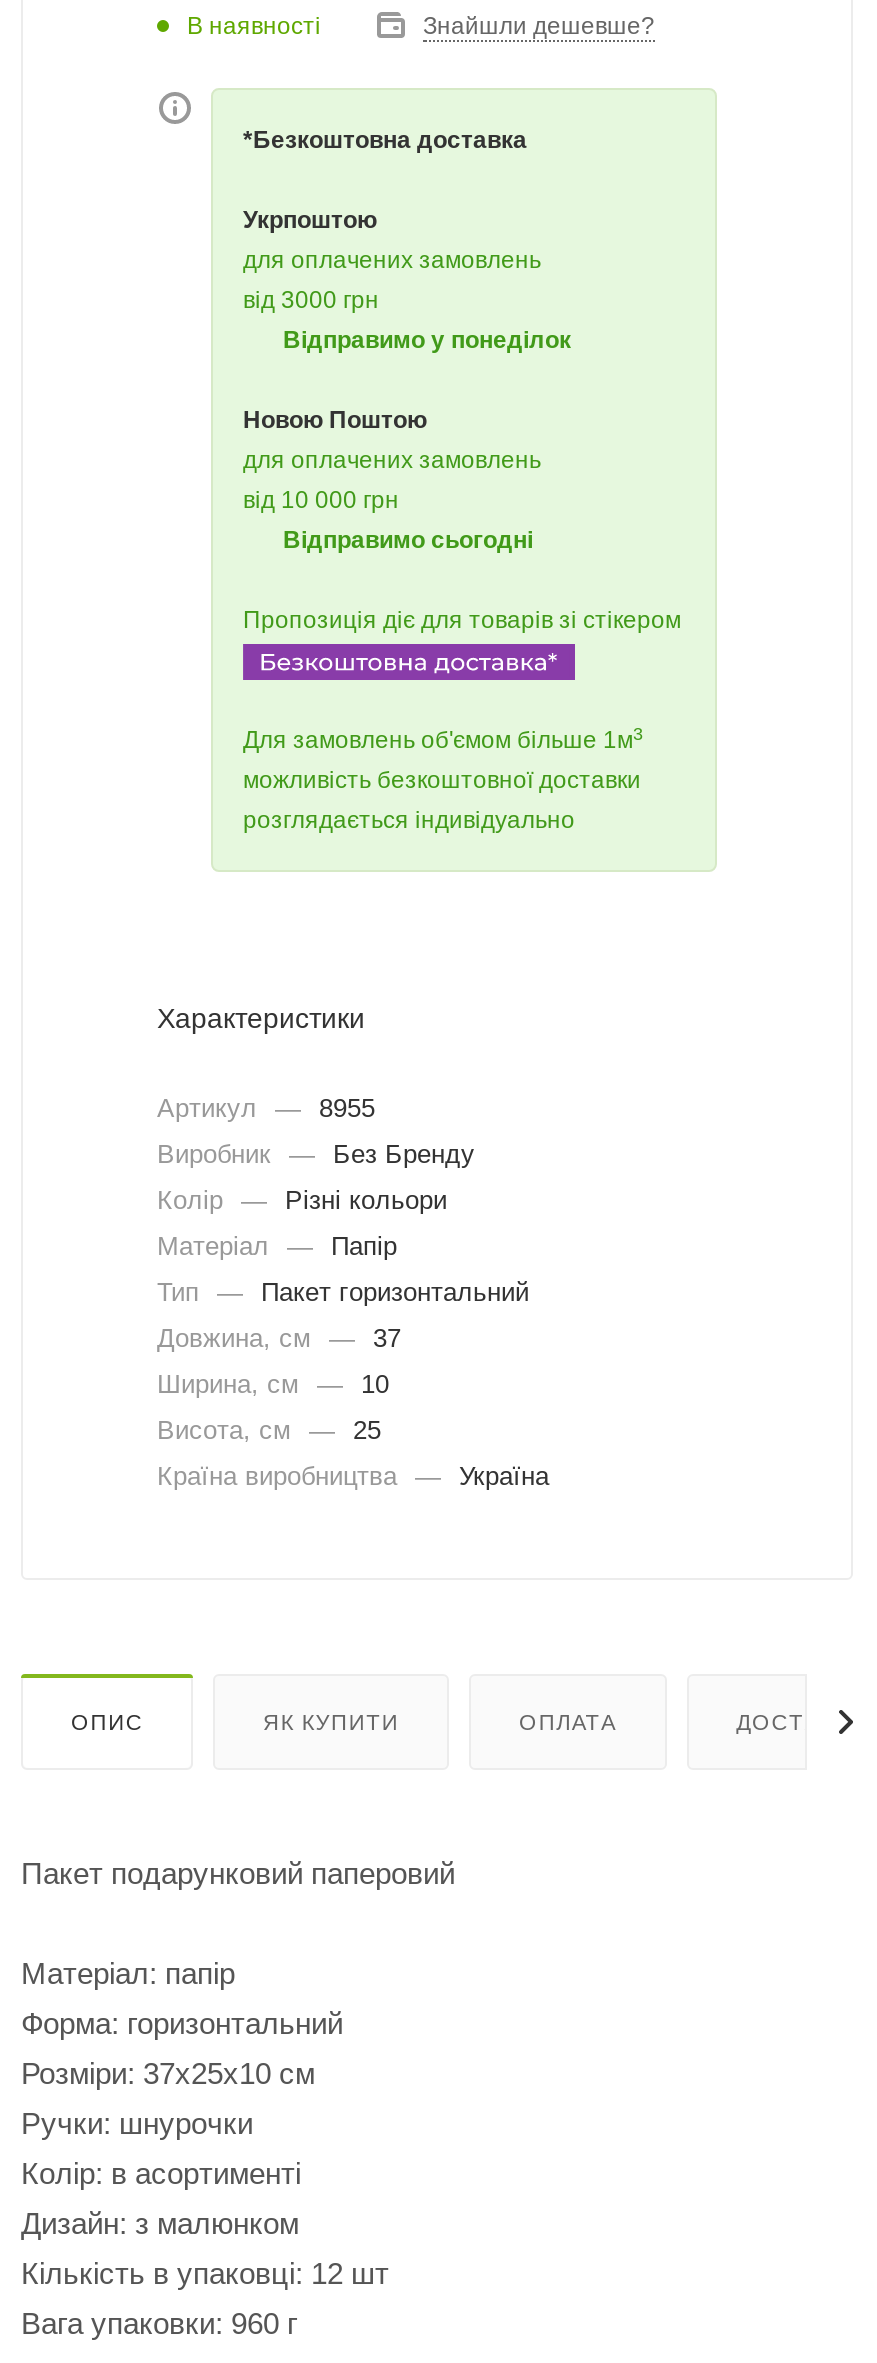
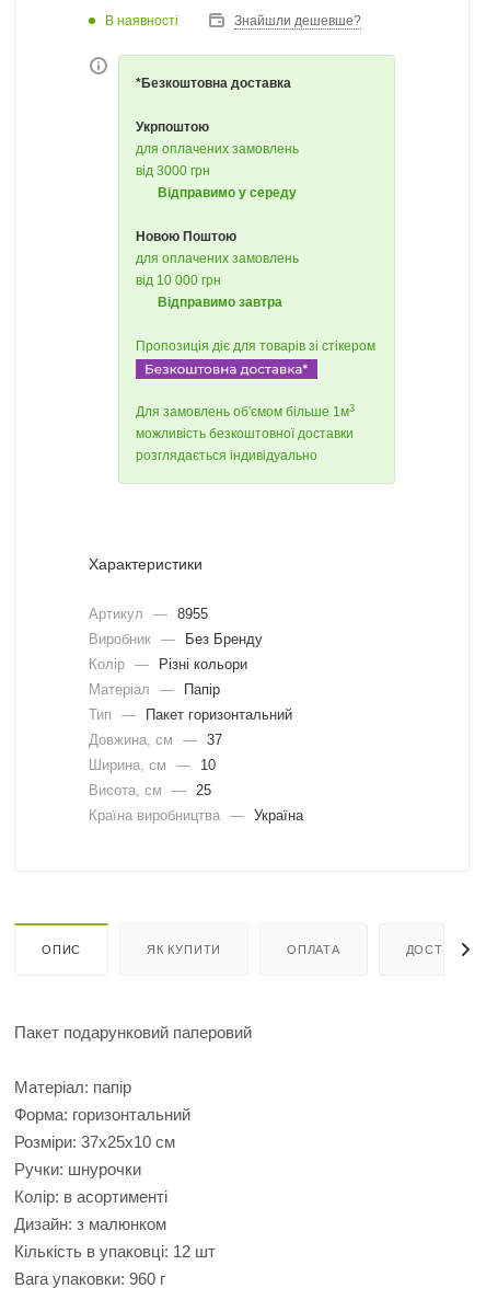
- Відправимо у понеділок
+ Відправимо у середу

- Відправимо сьогодні
+ Відправимо завтра
